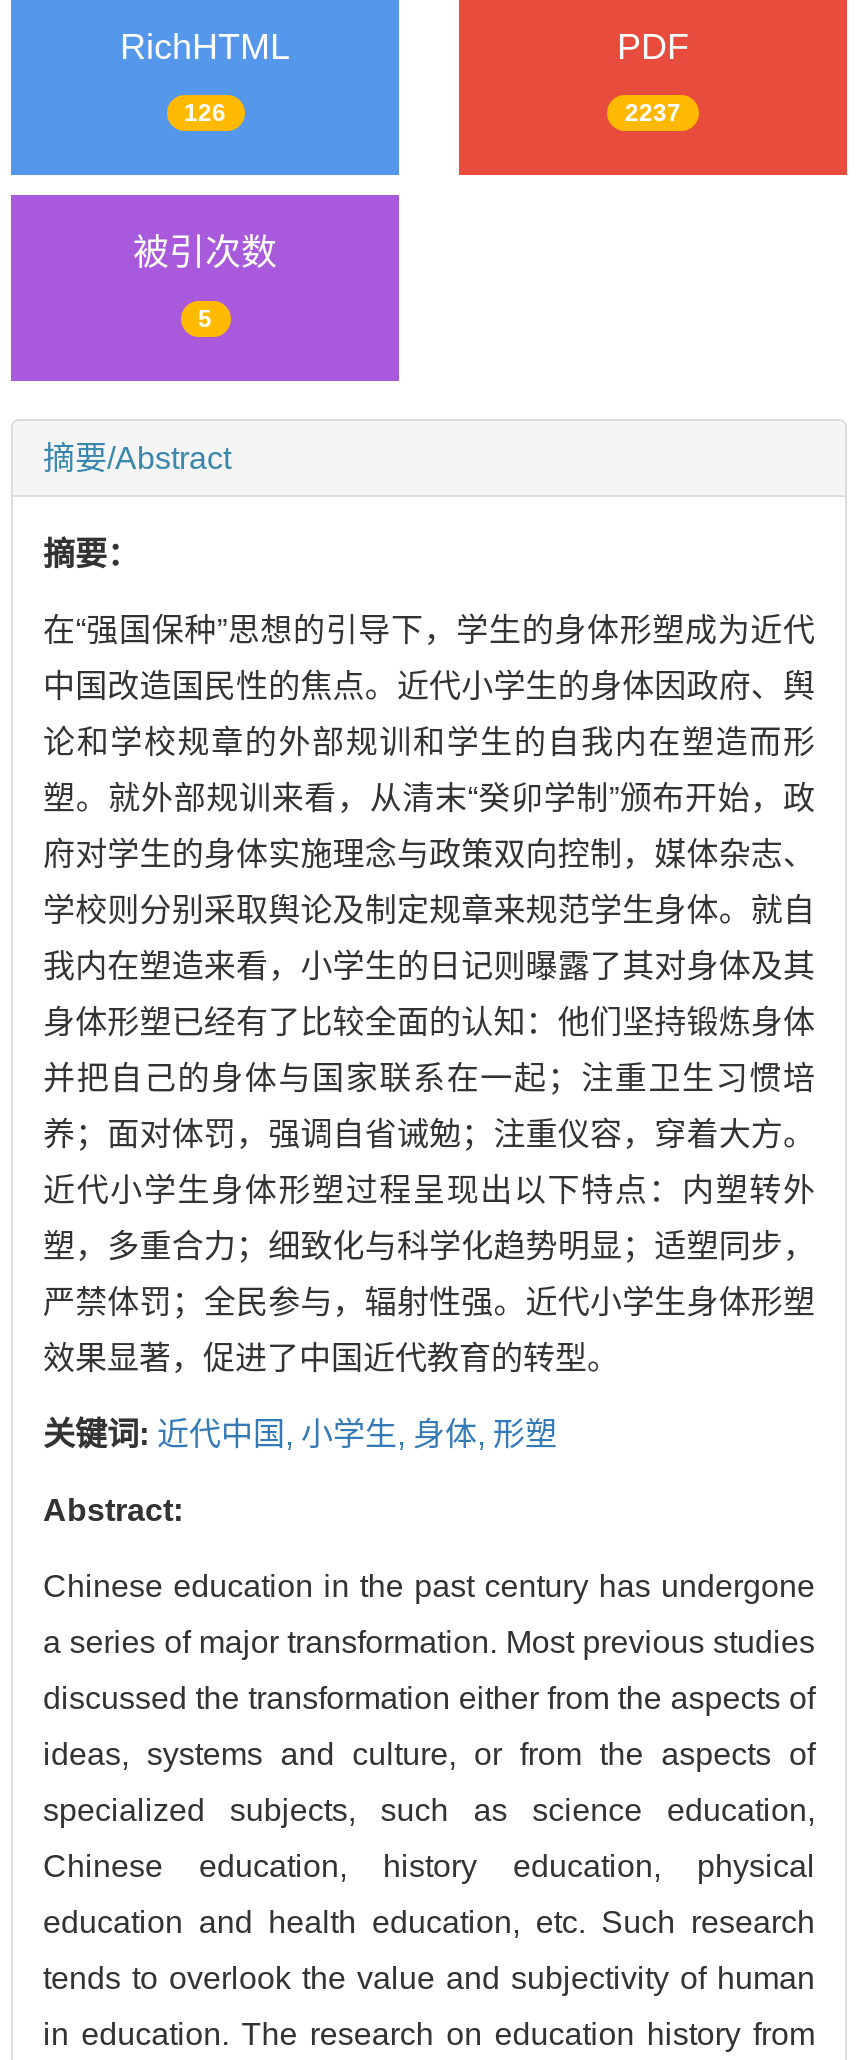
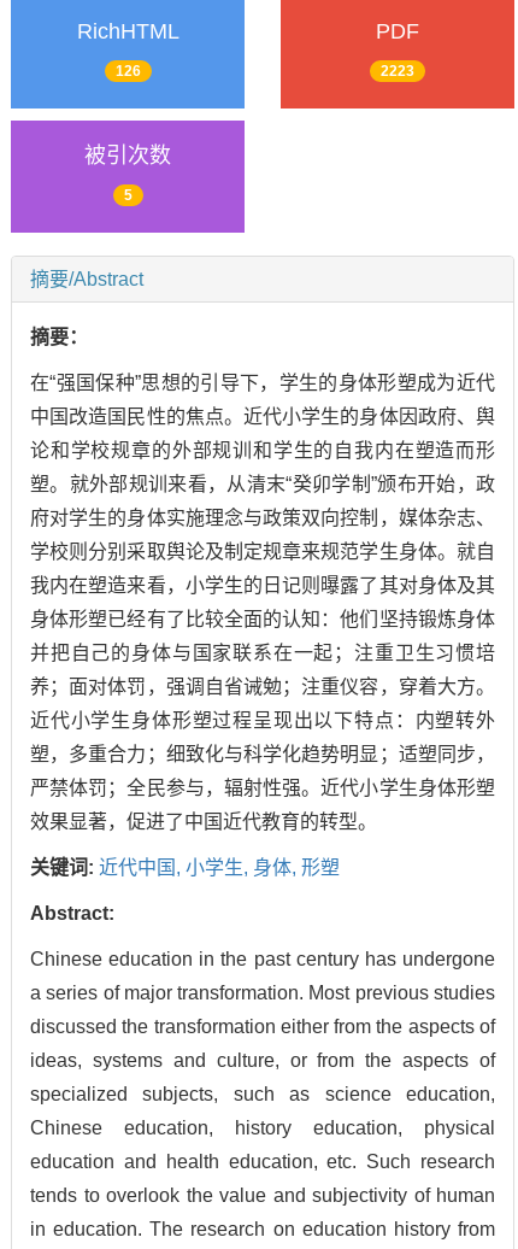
- 2237
+ 2223
